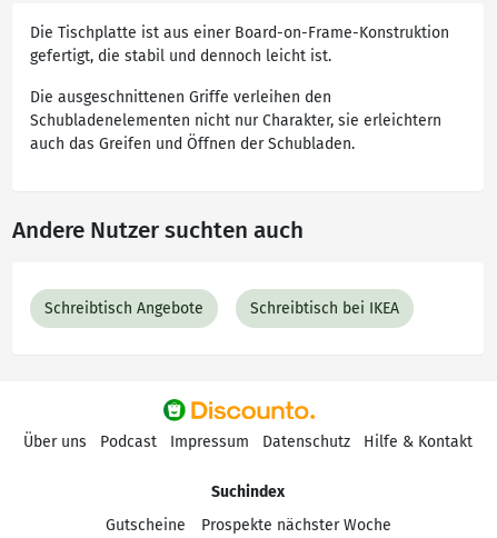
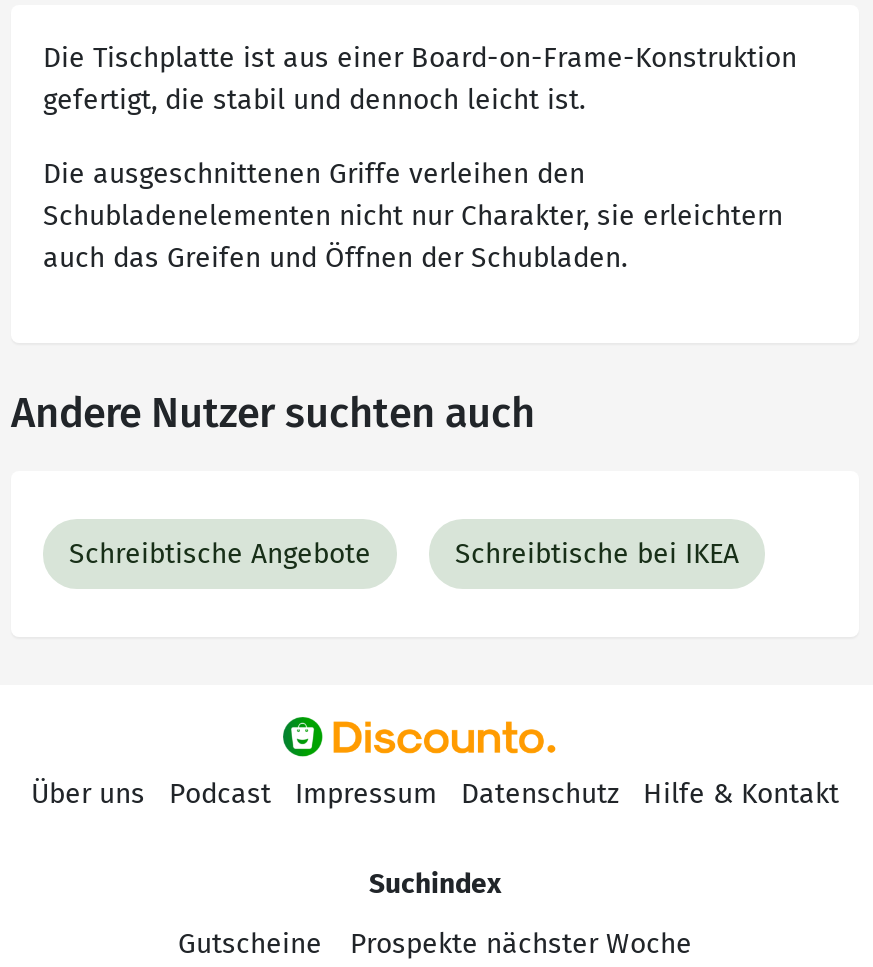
- Schreibtisch Angebote
+ Schreibtische Angebote

- Schreibtisch bei IKEA
+ Schreibtische bei IKEA
